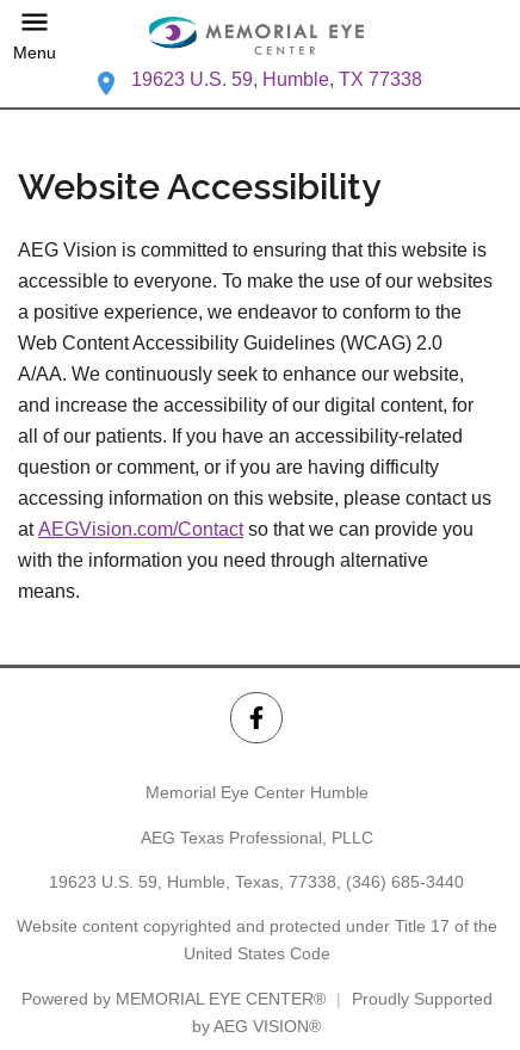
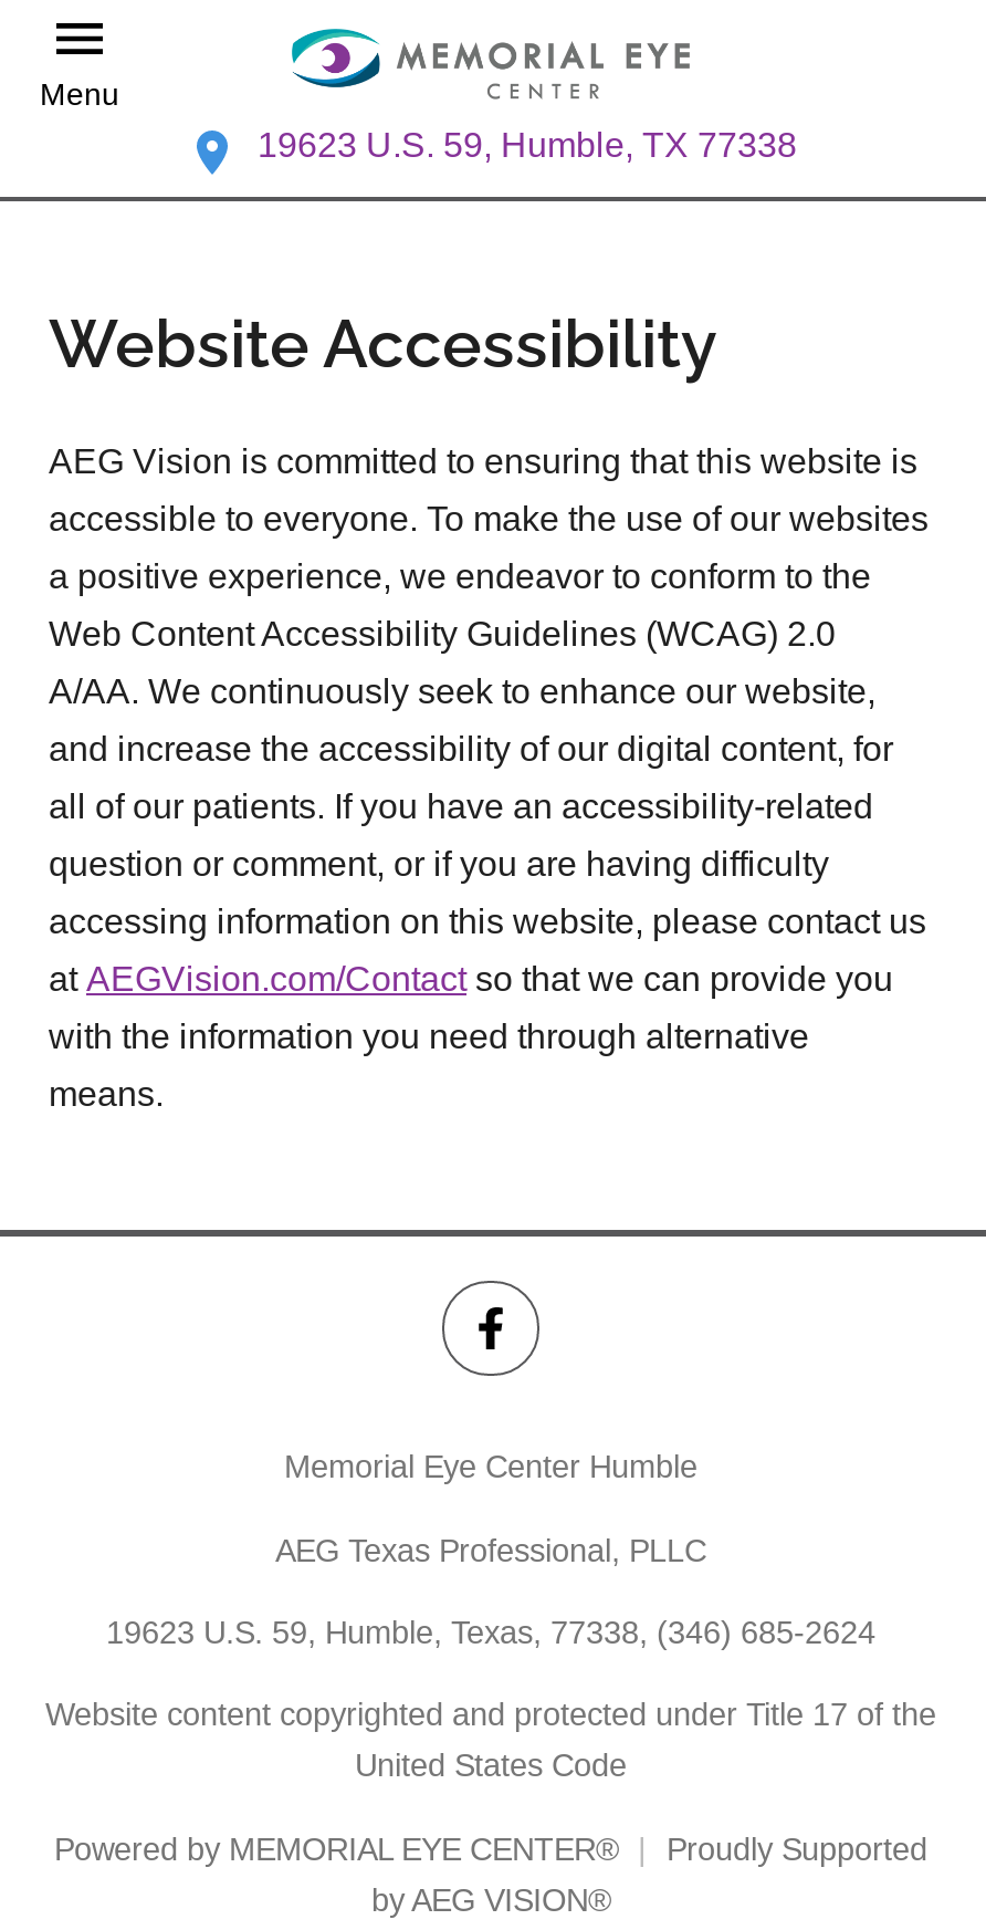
- 19623 U.S. 59, Humble, Texas, 77338, (346) 685-3440
+ 19623 U.S. 59, Humble, Texas, 77338, (346) 685-2624
